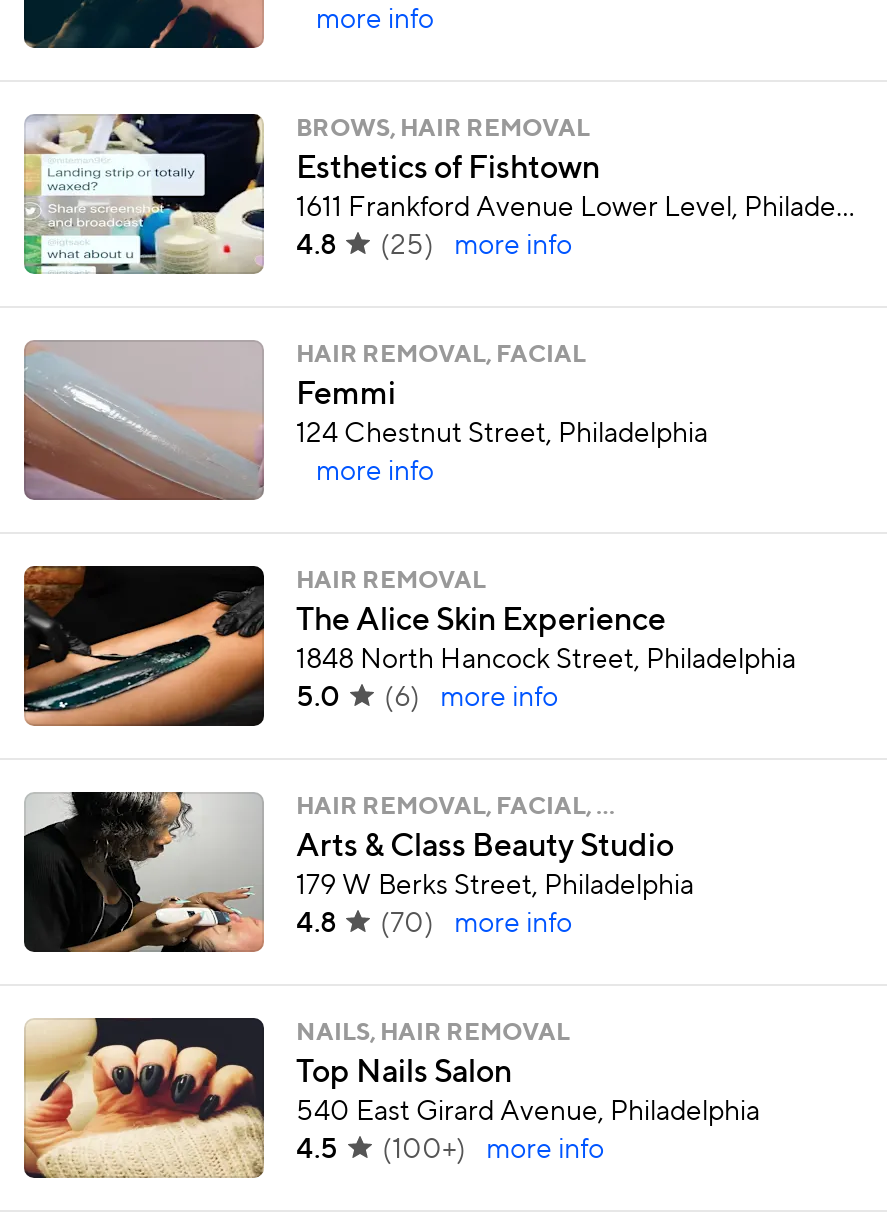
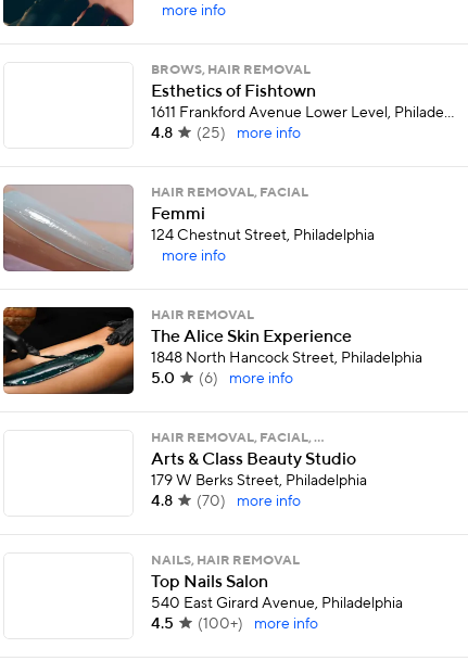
- [image]

- [image]

- [image]
